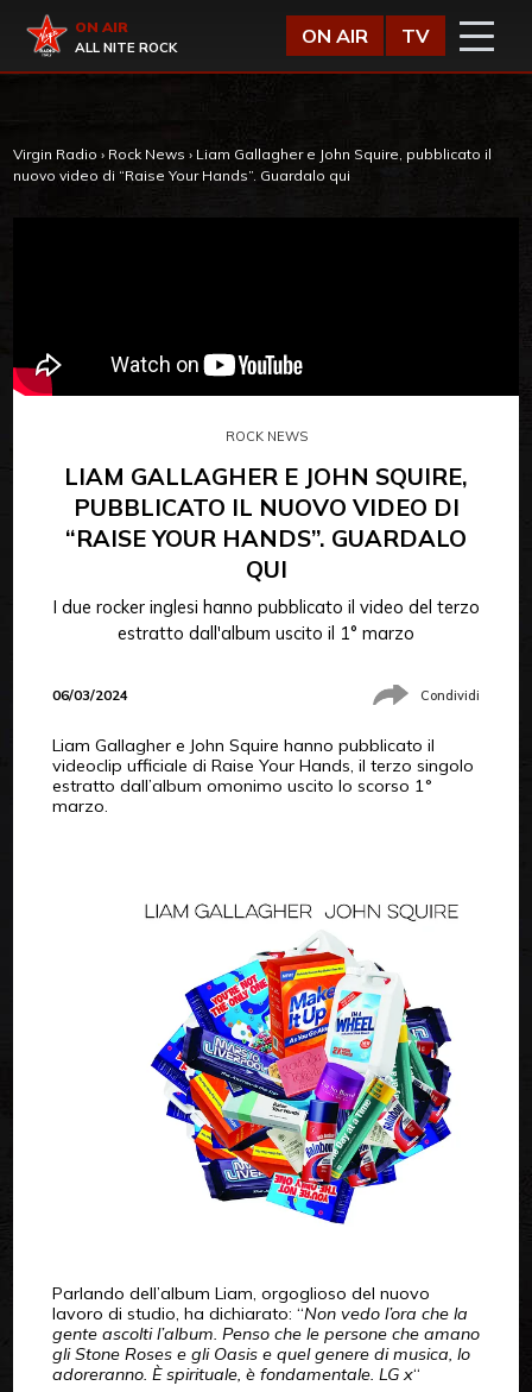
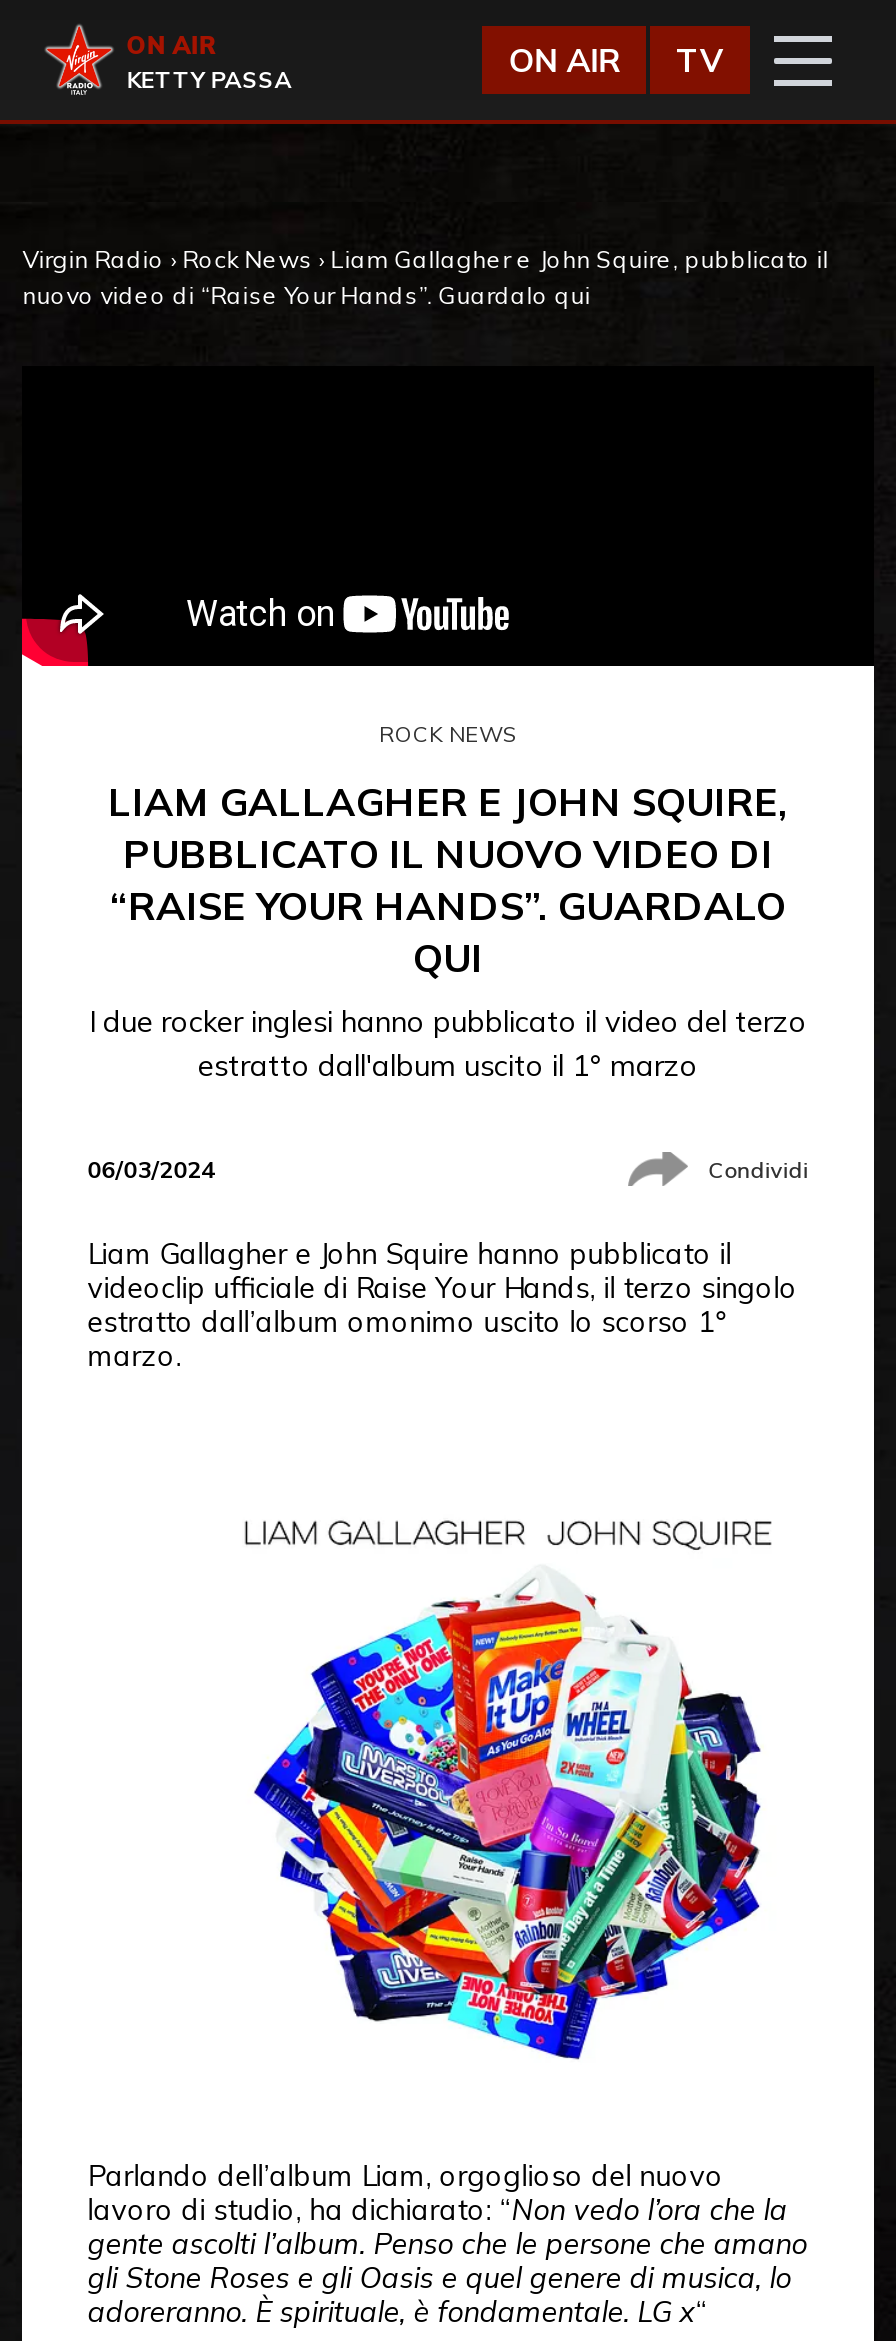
- ALL NITE ROCK
+ KETTY PASSA
